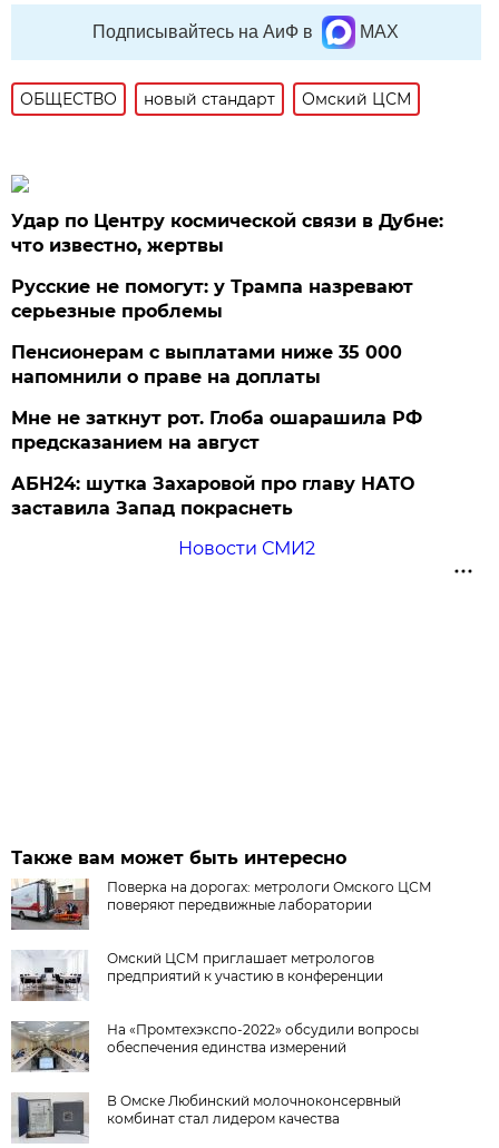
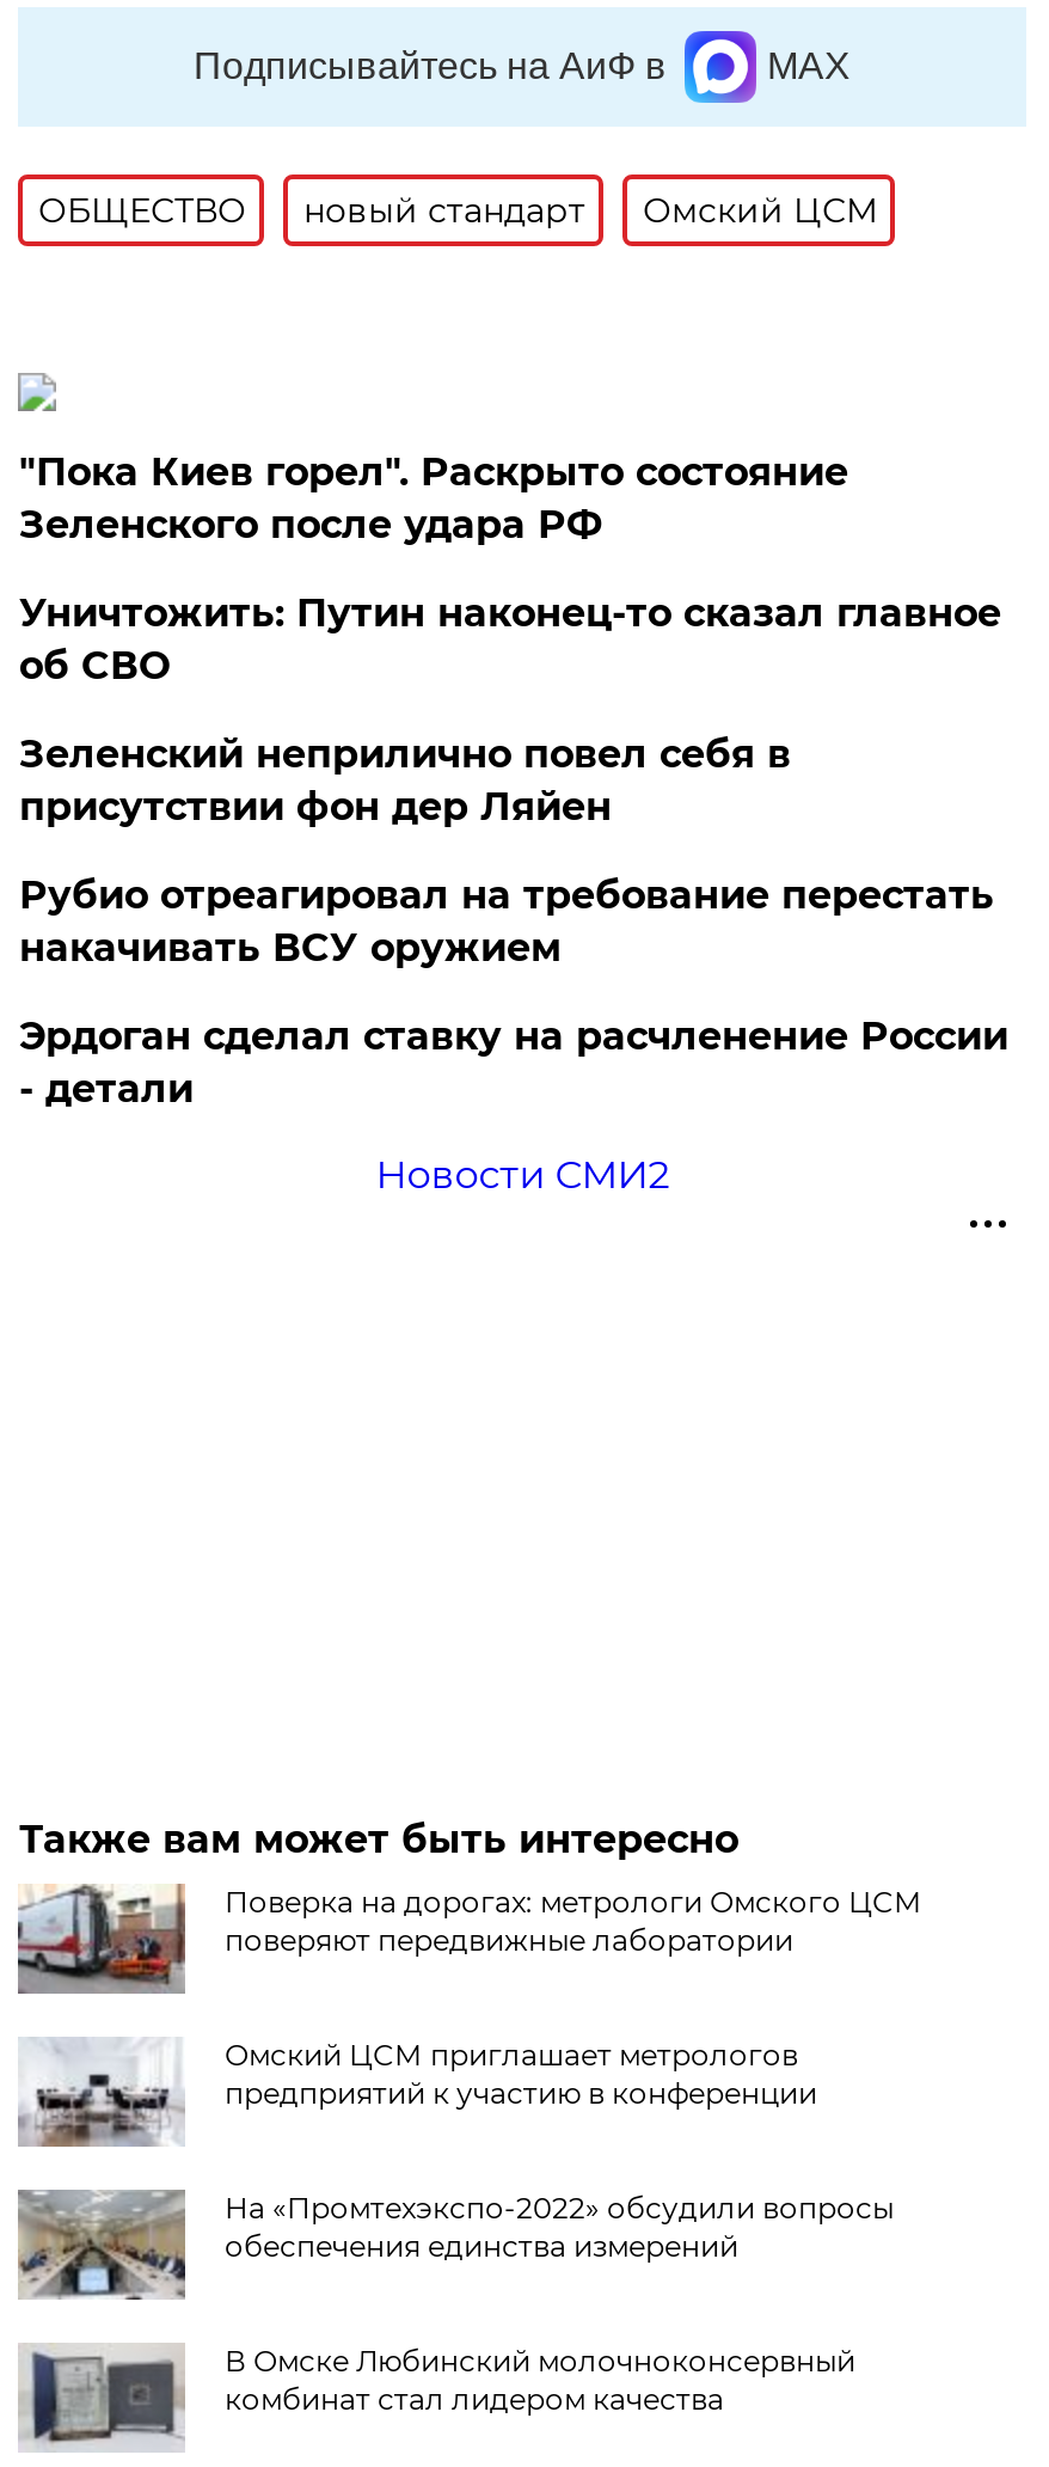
- Удар по Центру космической связи в Дубне:
- что известно, жертвы
+ "Пока Киев горел". Раскрыто состояние
+ Зеленского после удара РФ

- Русские не помогут: у Трампа назревают
- серьезные проблемы
+ Уничтожить: Путин наконец-то сказал главное
+ об СВО

- Пенсионерам с выплатами ниже 35 000
- напомнили о праве на доплаты
+ Зеленский неприлично повел cебя в
+ присутствии фон дер Ляйен

- Мне не заткнут рот. Глоба ошарашила РФ
- предсказанием на август
+ Рубио отреагировал на требование перестать
+ накачивать ВСУ оружием

- АБН24: шутка Захаровой про главу НАТО
- заставила Запад покраснеть
+ Эрдоган сделал ставку на расчленение России
+ - детали
